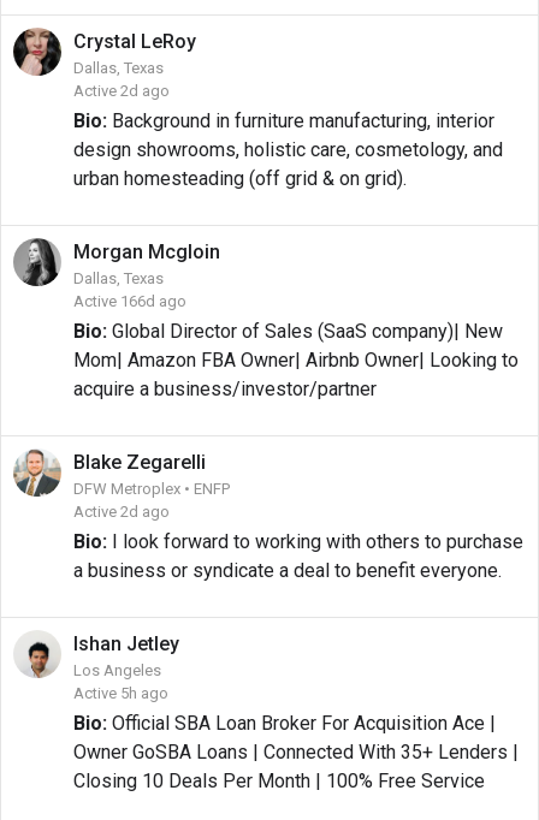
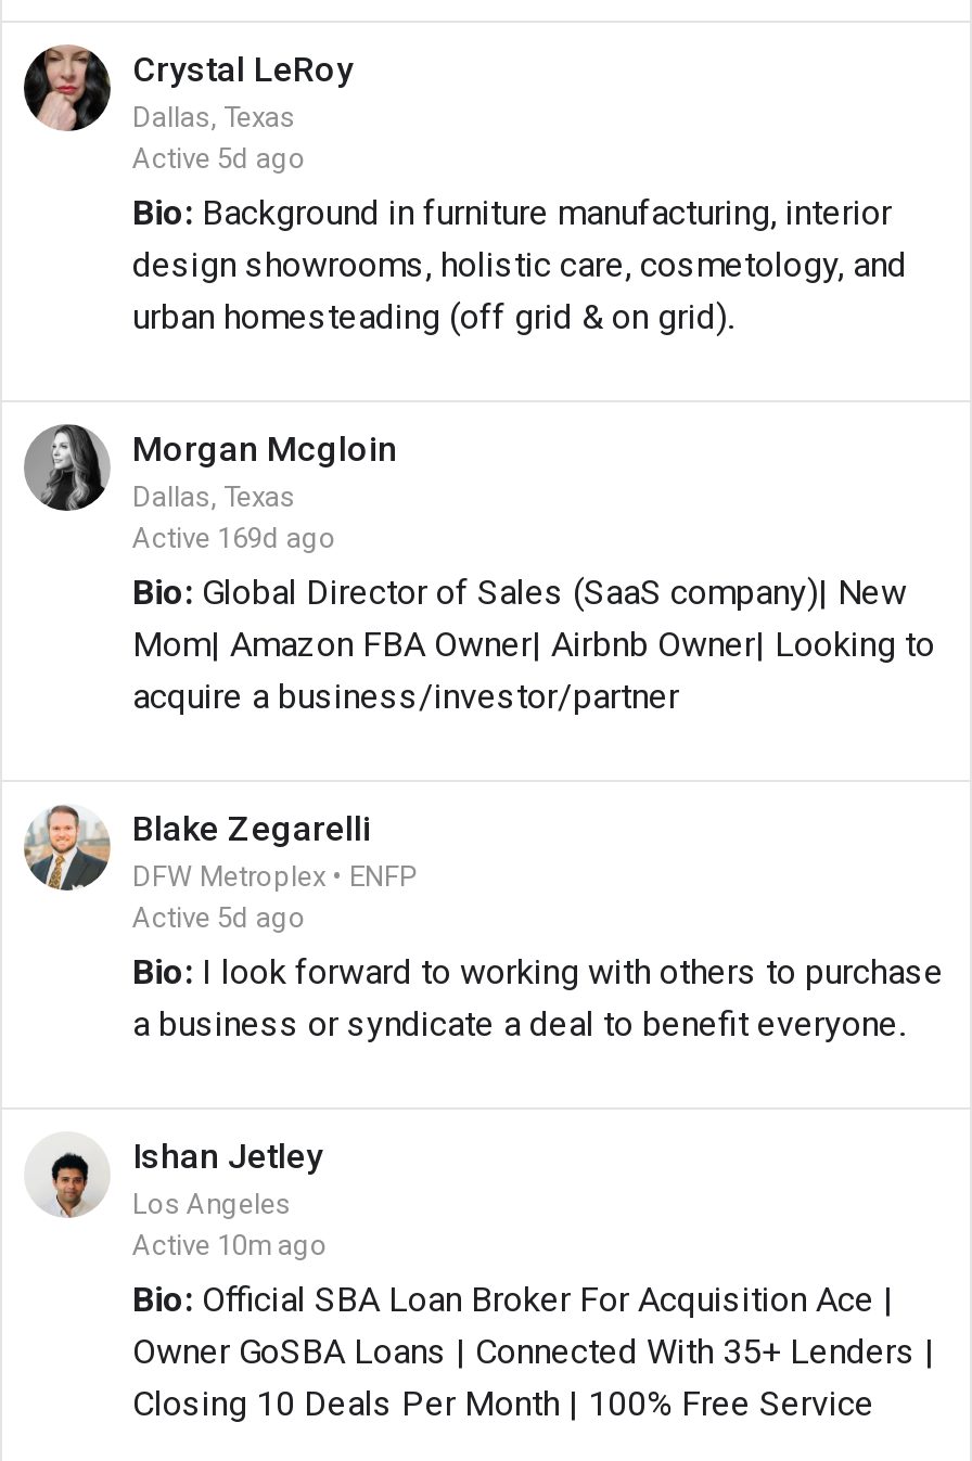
- Active 2d ago
+ Active 5d ago

- Active 166d ago
+ Active 169d ago

- Active 2d ago
+ Active 5d ago

- Active 5h ago
+ Active 10m ago
